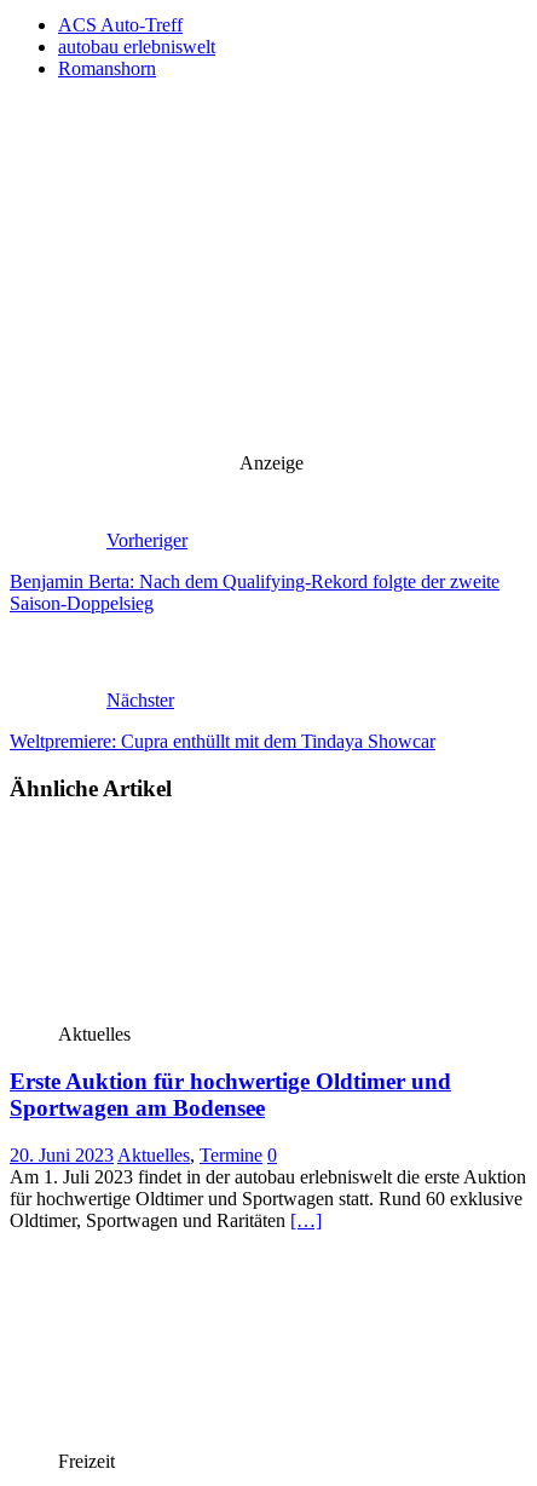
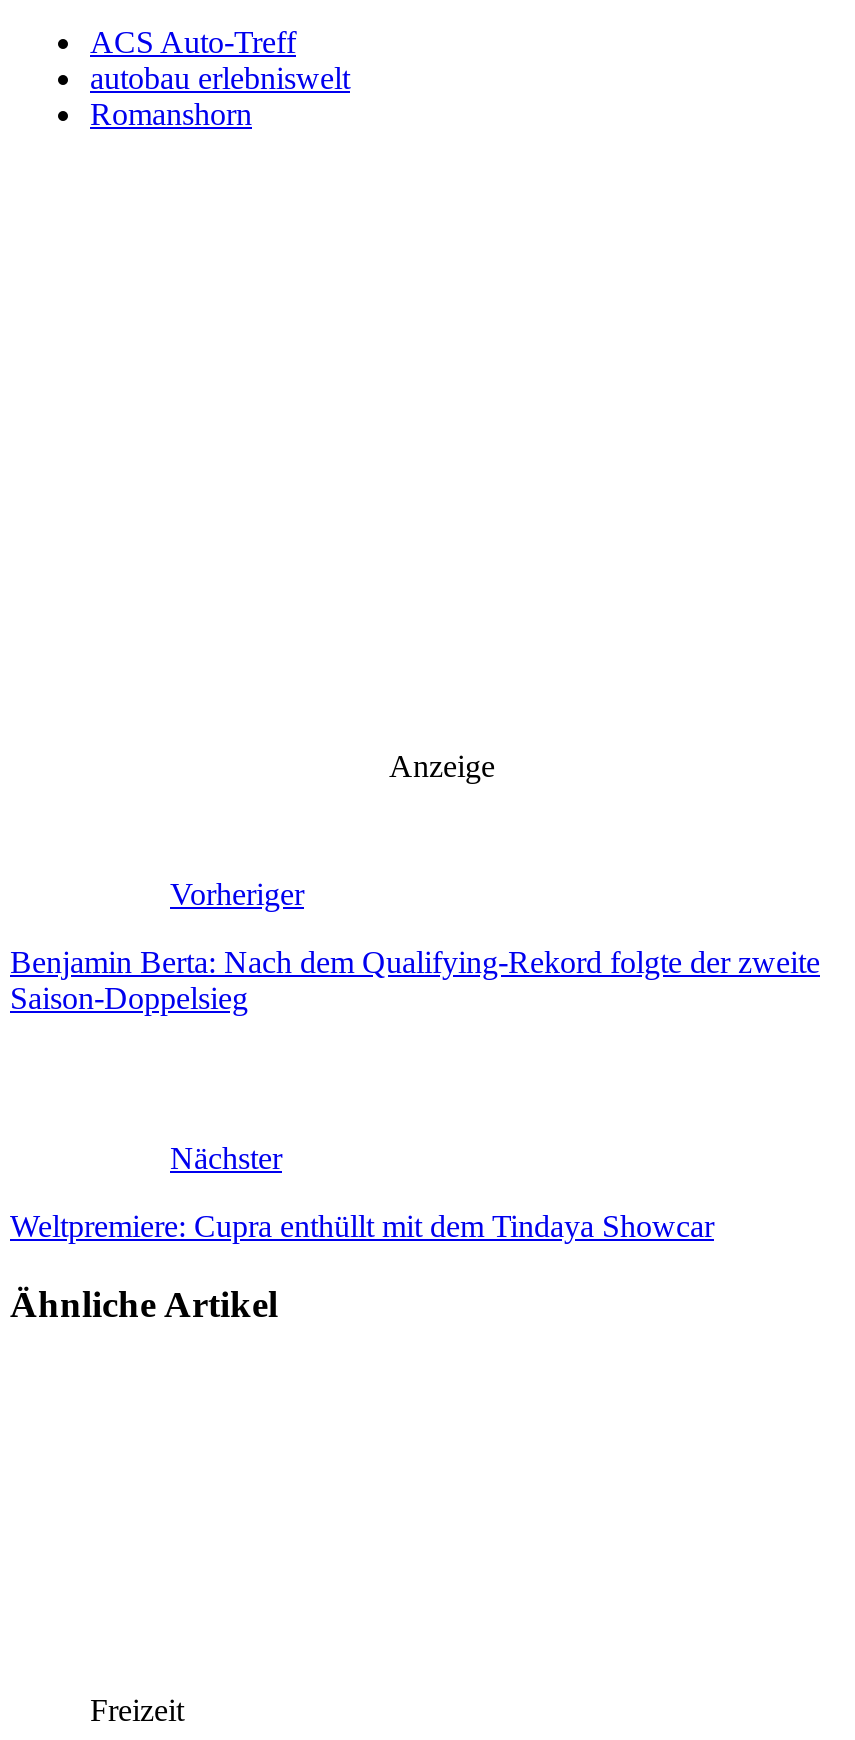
- Aktuelles
- Erste Auktion für hochwertige Oldtimer und
- Sportwagen am Bodensee
- 20. Juni 2023 Aktuelles, Termine 0
- Am 1. Juli 2023 findet in der autobau erlebniswelt die erste Auktion
- für hochwertige Oldtimer und Sportwagen statt. Rund 60 exklusive
- Oldtimer, Sportwagen und Raritäten […]
